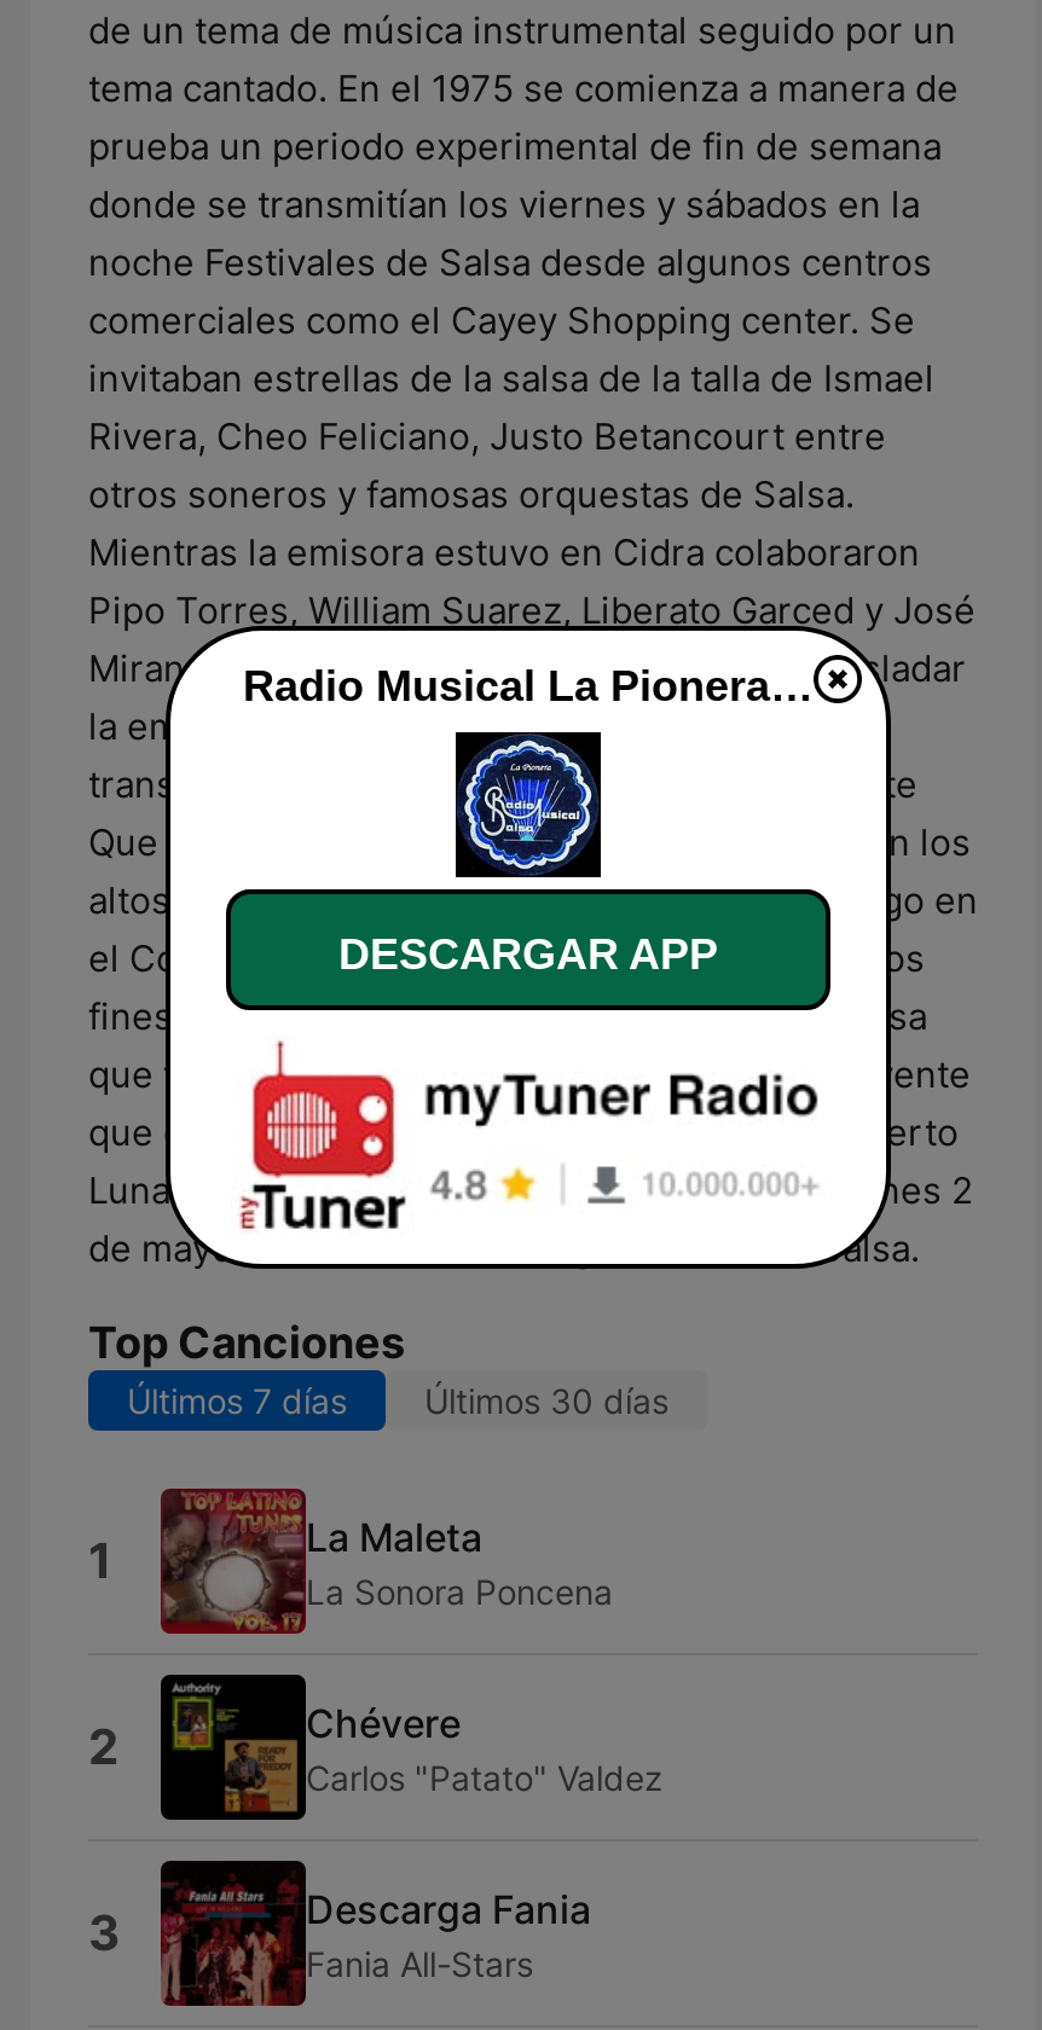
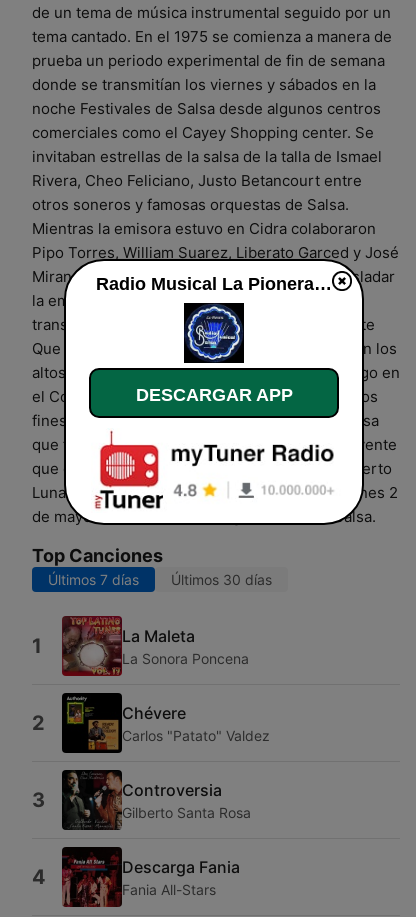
+ [image]
+ Controversia
+ Gilberto Santa Rosa
+ 4
